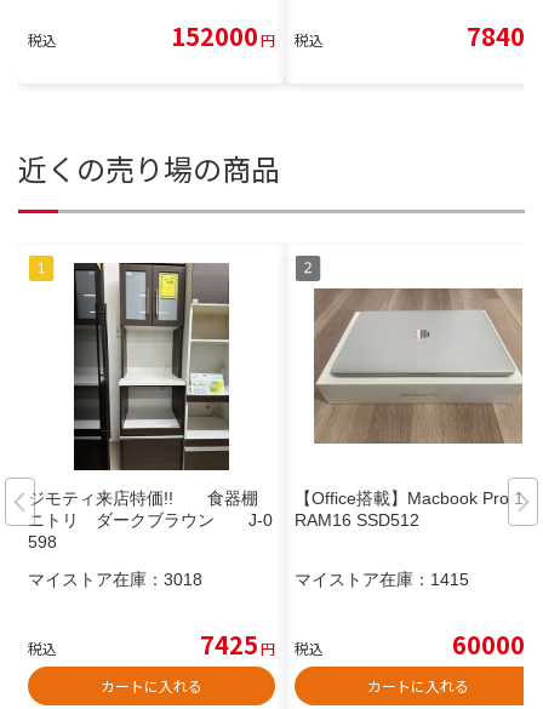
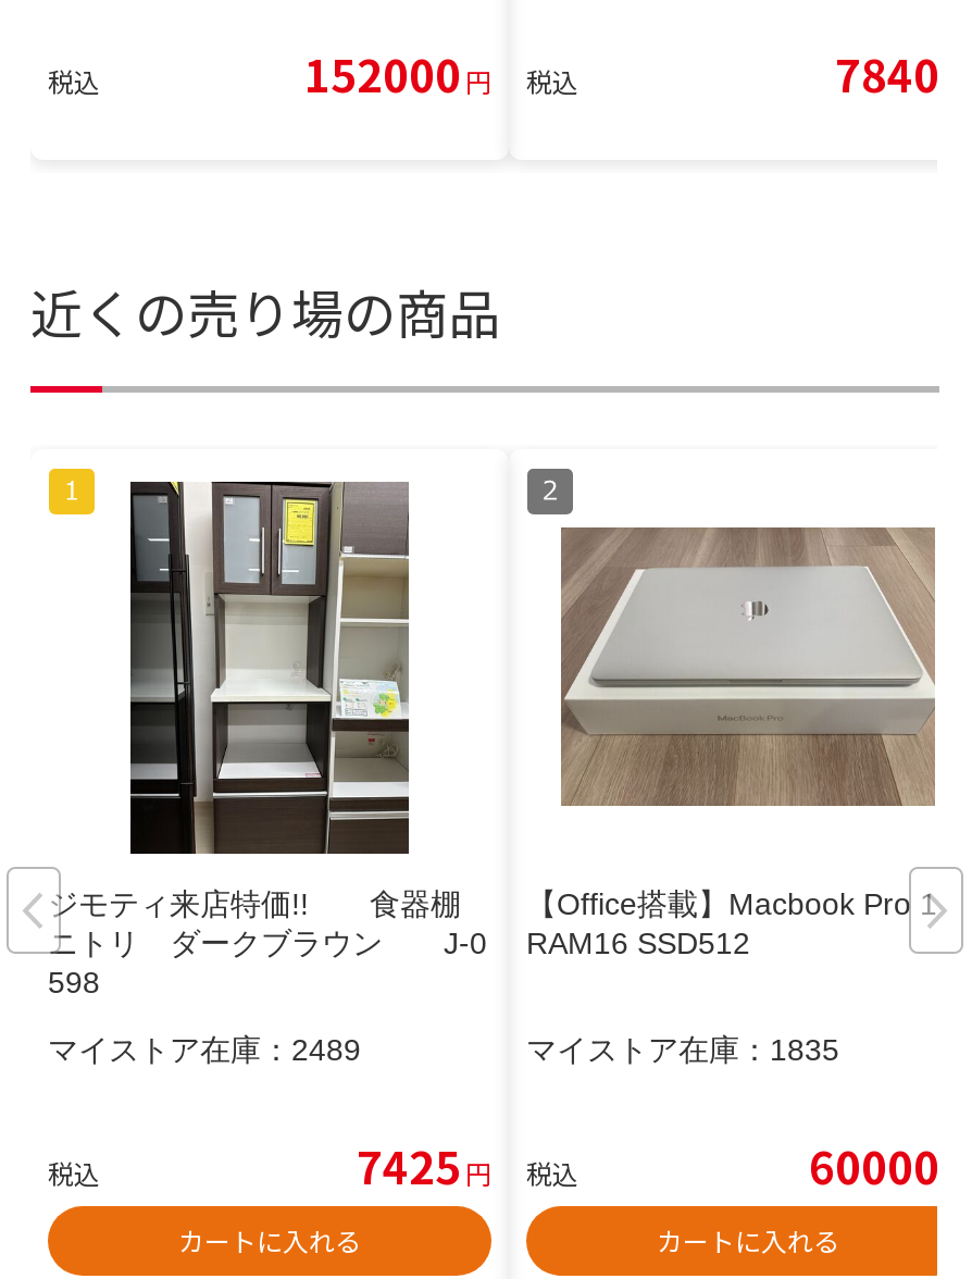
- マイストア在庫：3018
+ マイストア在庫：2489

- マイストア在庫：1415
+ マイストア在庫：1835
